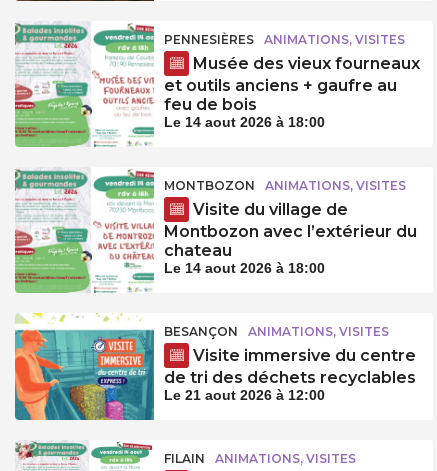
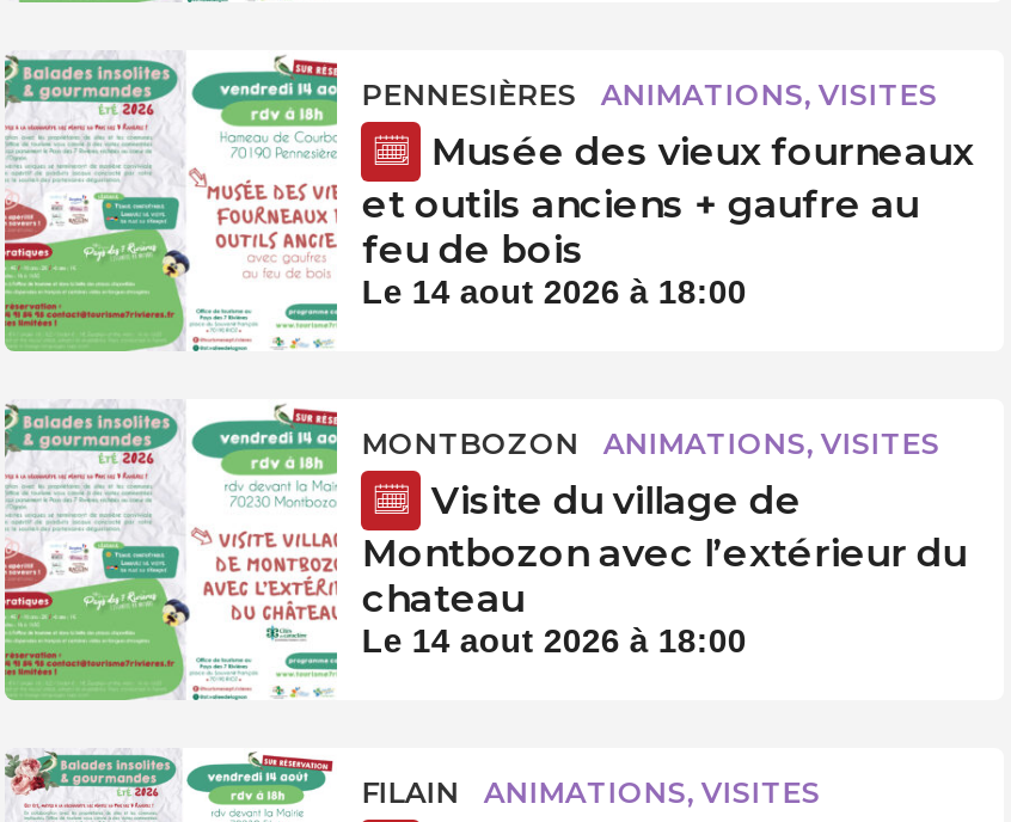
- [image]
- BESANÇON
- ANIMATIONS, VISITES
- Visite immersive du centre
- de tri des déchets recyclables
- Le 21 aout 2026 à 12:00
